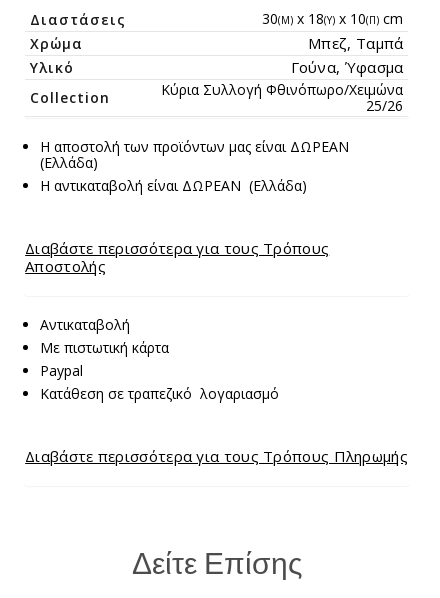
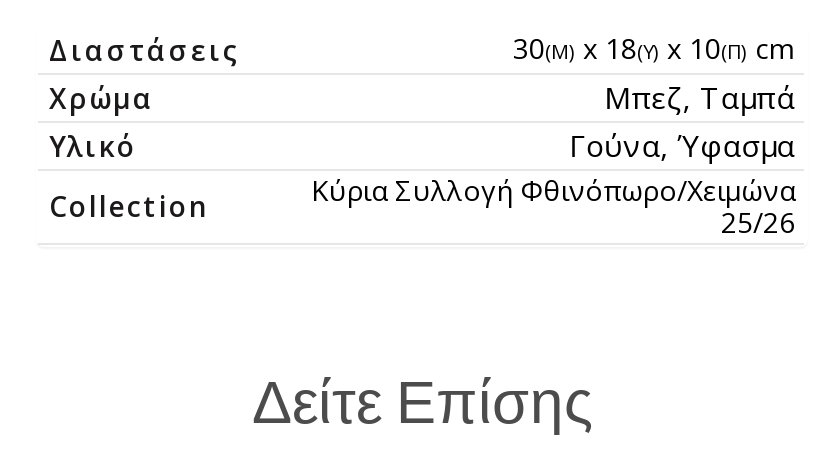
- Η αποστολή των προϊόντων μας είναι ΔΩΡΕΑΝ
- (Ελλάδα)
- Η αντικαταβολή είναι ΔΩΡΕΑΝ (Ελλάδα)
- Διαβάστε περισσότερα για τους Τρόπους
- Αποστολής
- Αντικαταβολή
- Με πιστωτική κάρτα
- Paypal
- Κατάθεση σε τραπεζικό λογαριασμό
- Διαβάστε περισσότερα για τους Τρόπους Πληρωμής
